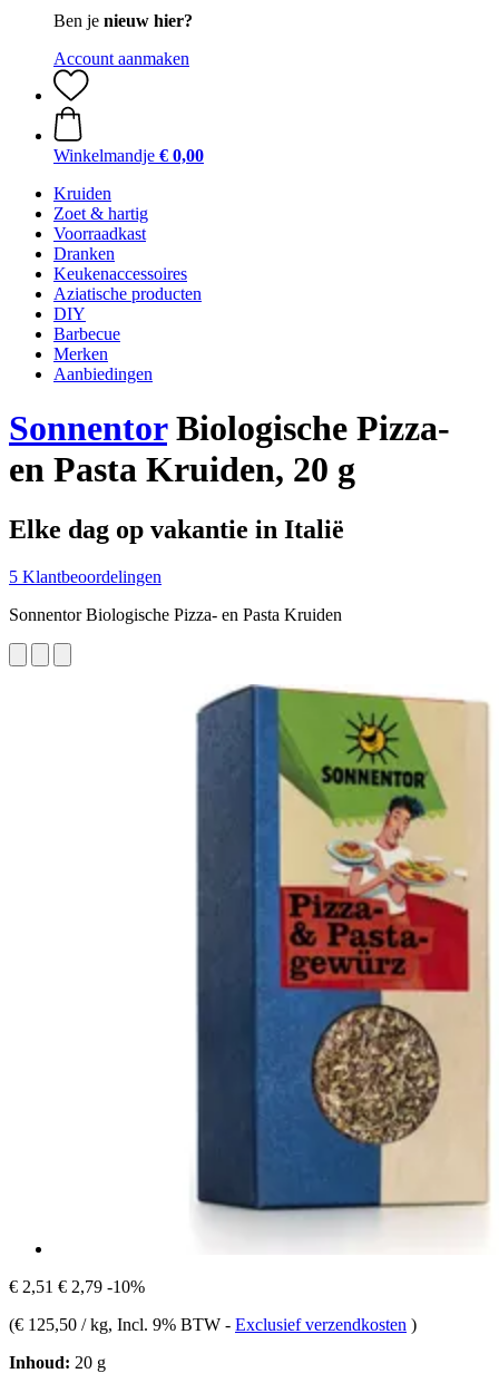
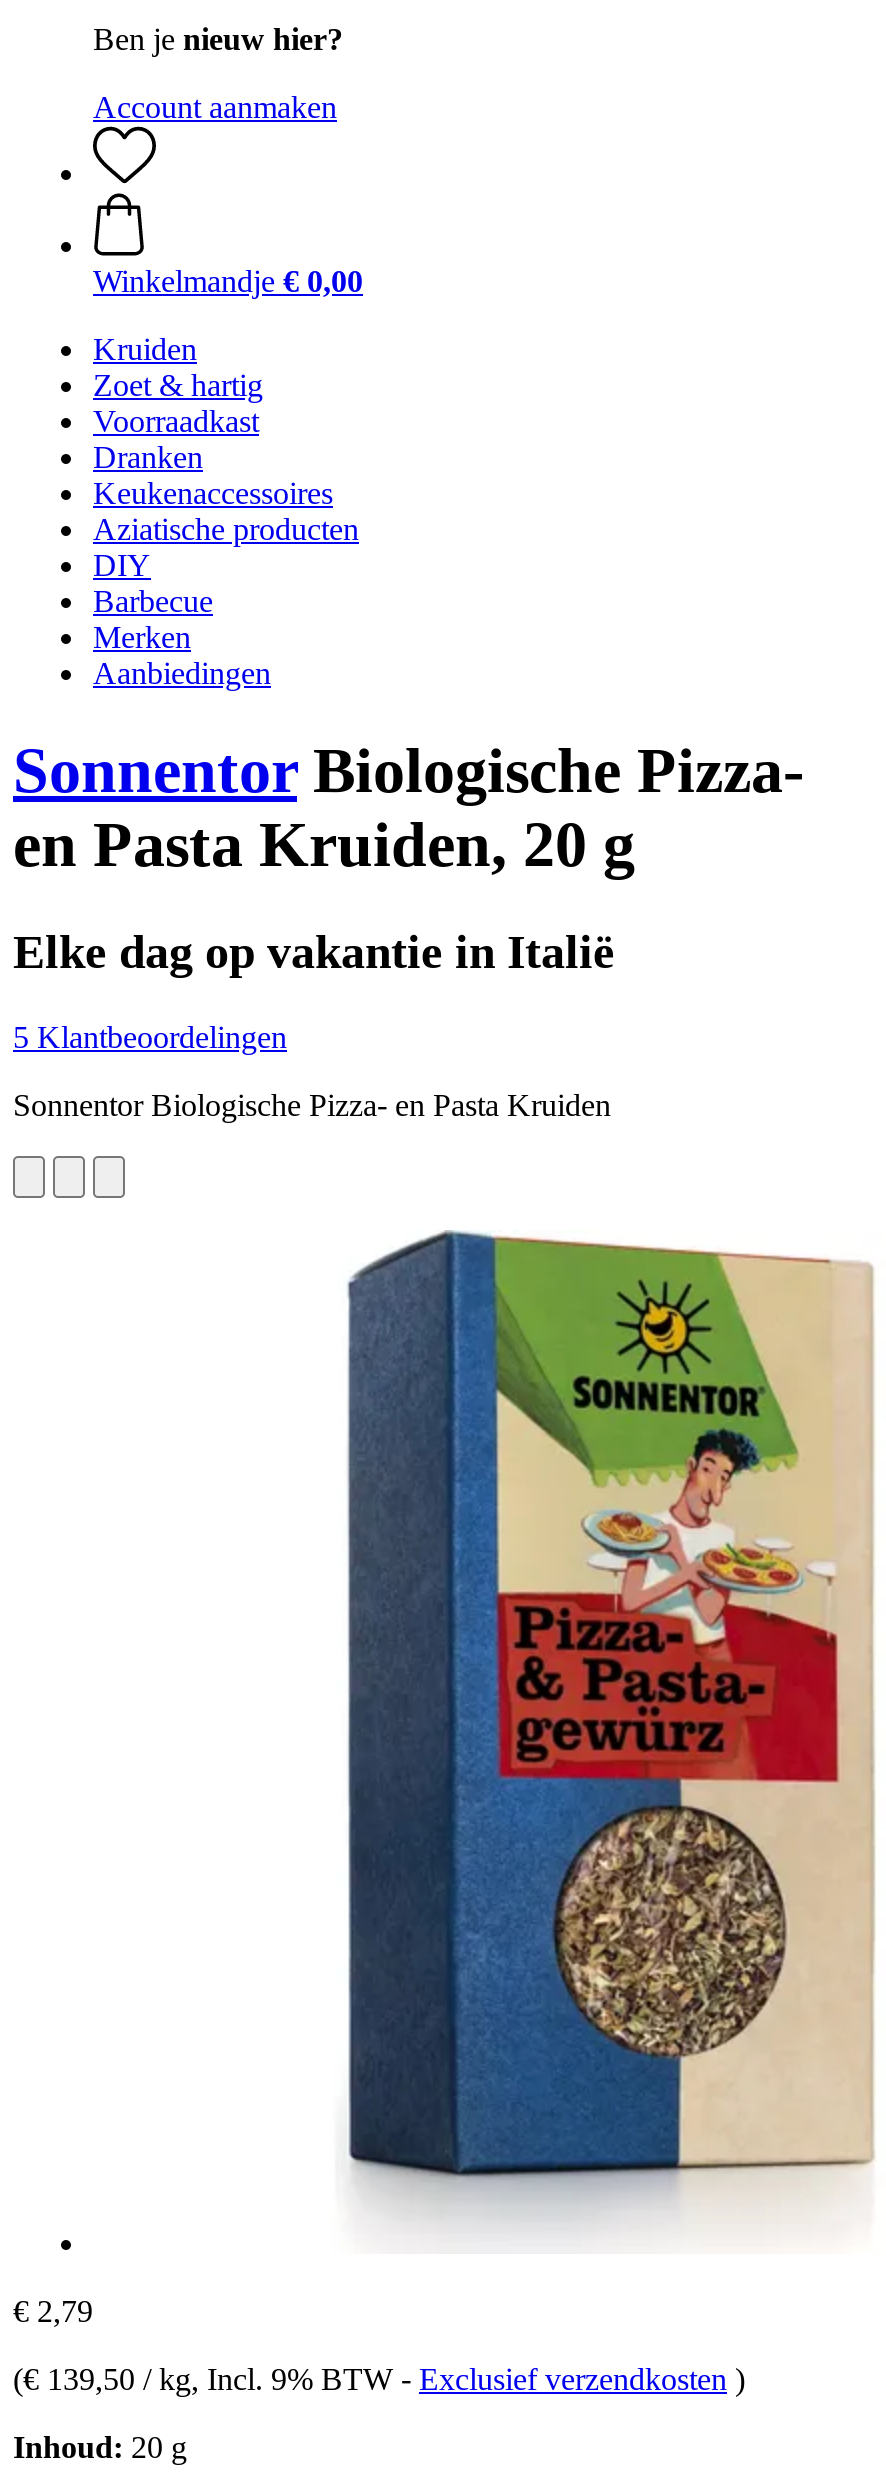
- € 2,51 € 2,79 -10%
+ € 2,79

- (€ 125,50 / kg, Incl. 9% BTW - Exclusief verzendkosten )
+ (€ 139,50 / kg, Incl. 9% BTW - Exclusief verzendkosten )
